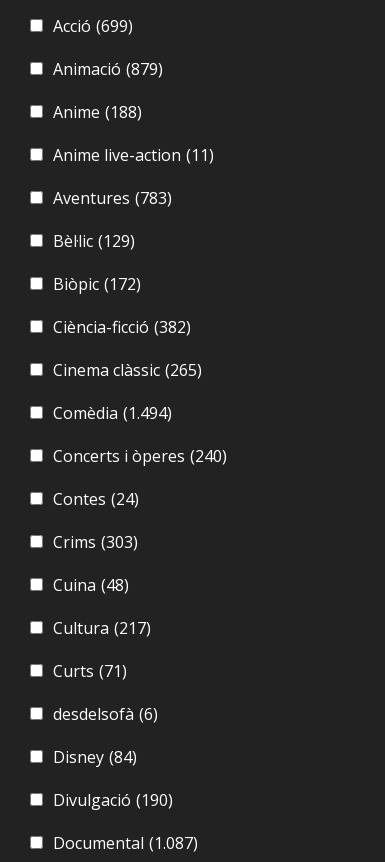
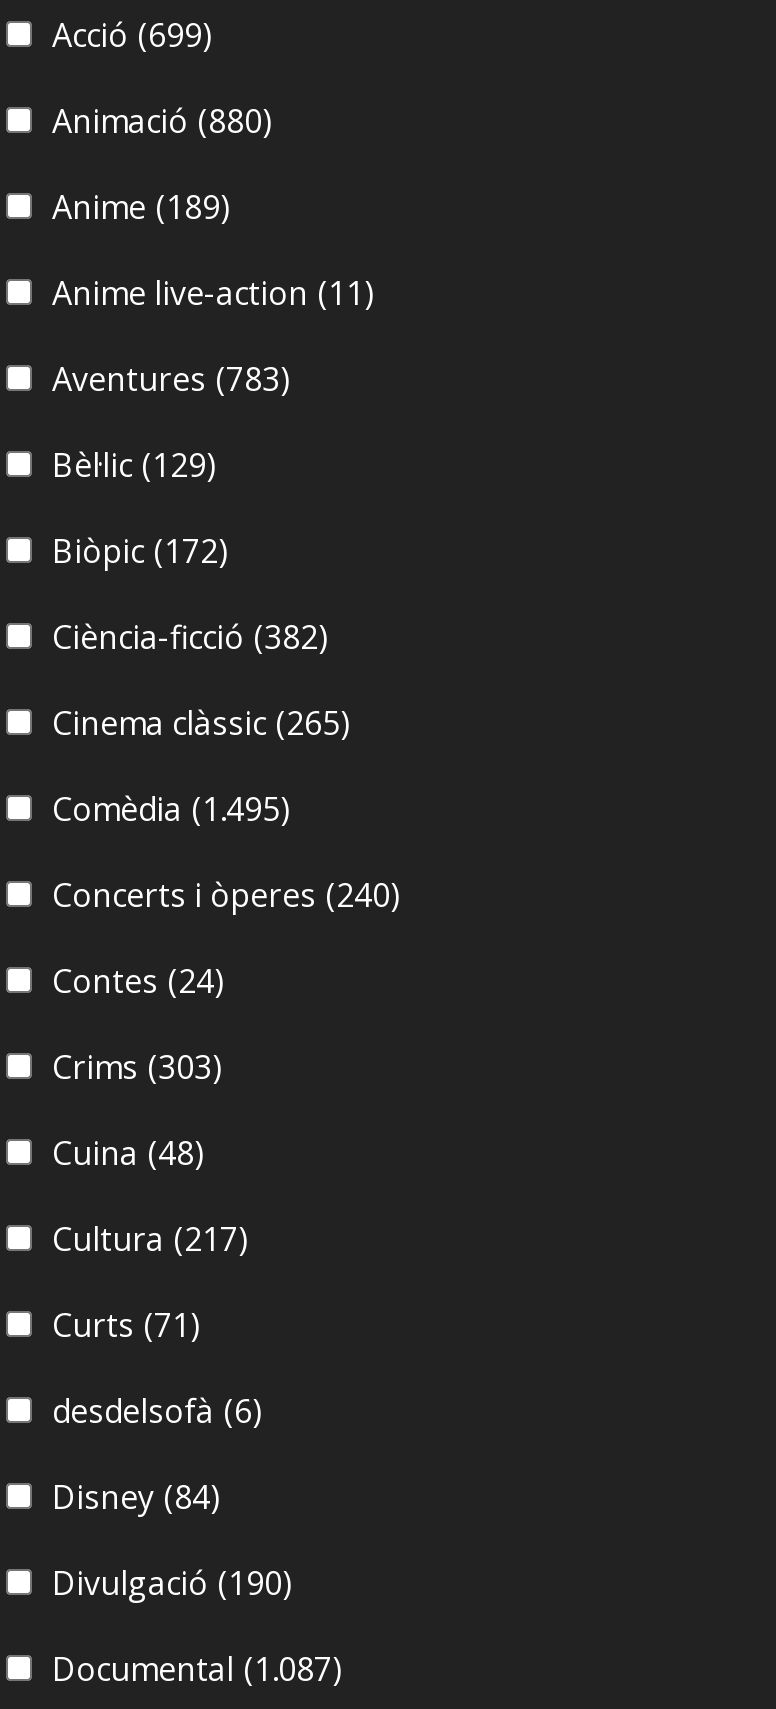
- Animació (879)
+ Animació (880)

- Anime (188)
+ Anime (189)

- Comèdia (1.494)
+ Comèdia (1.495)
